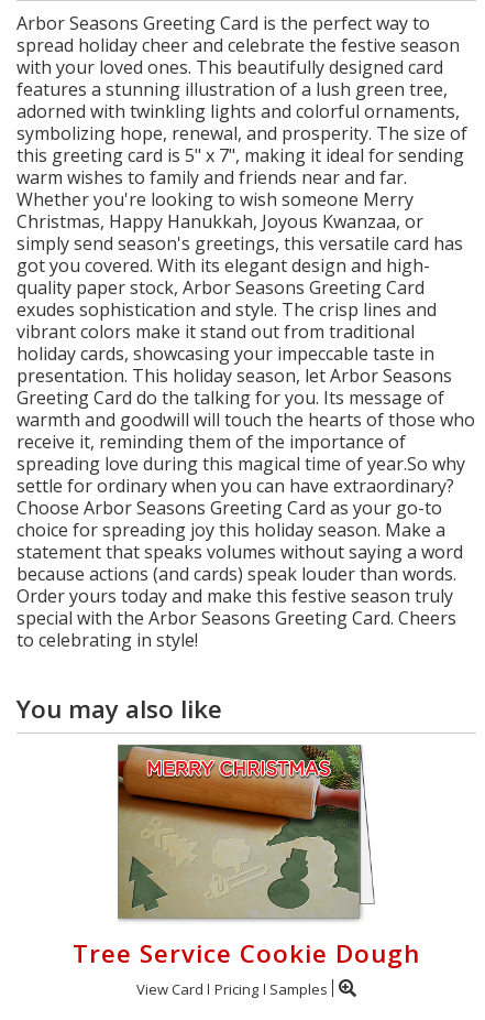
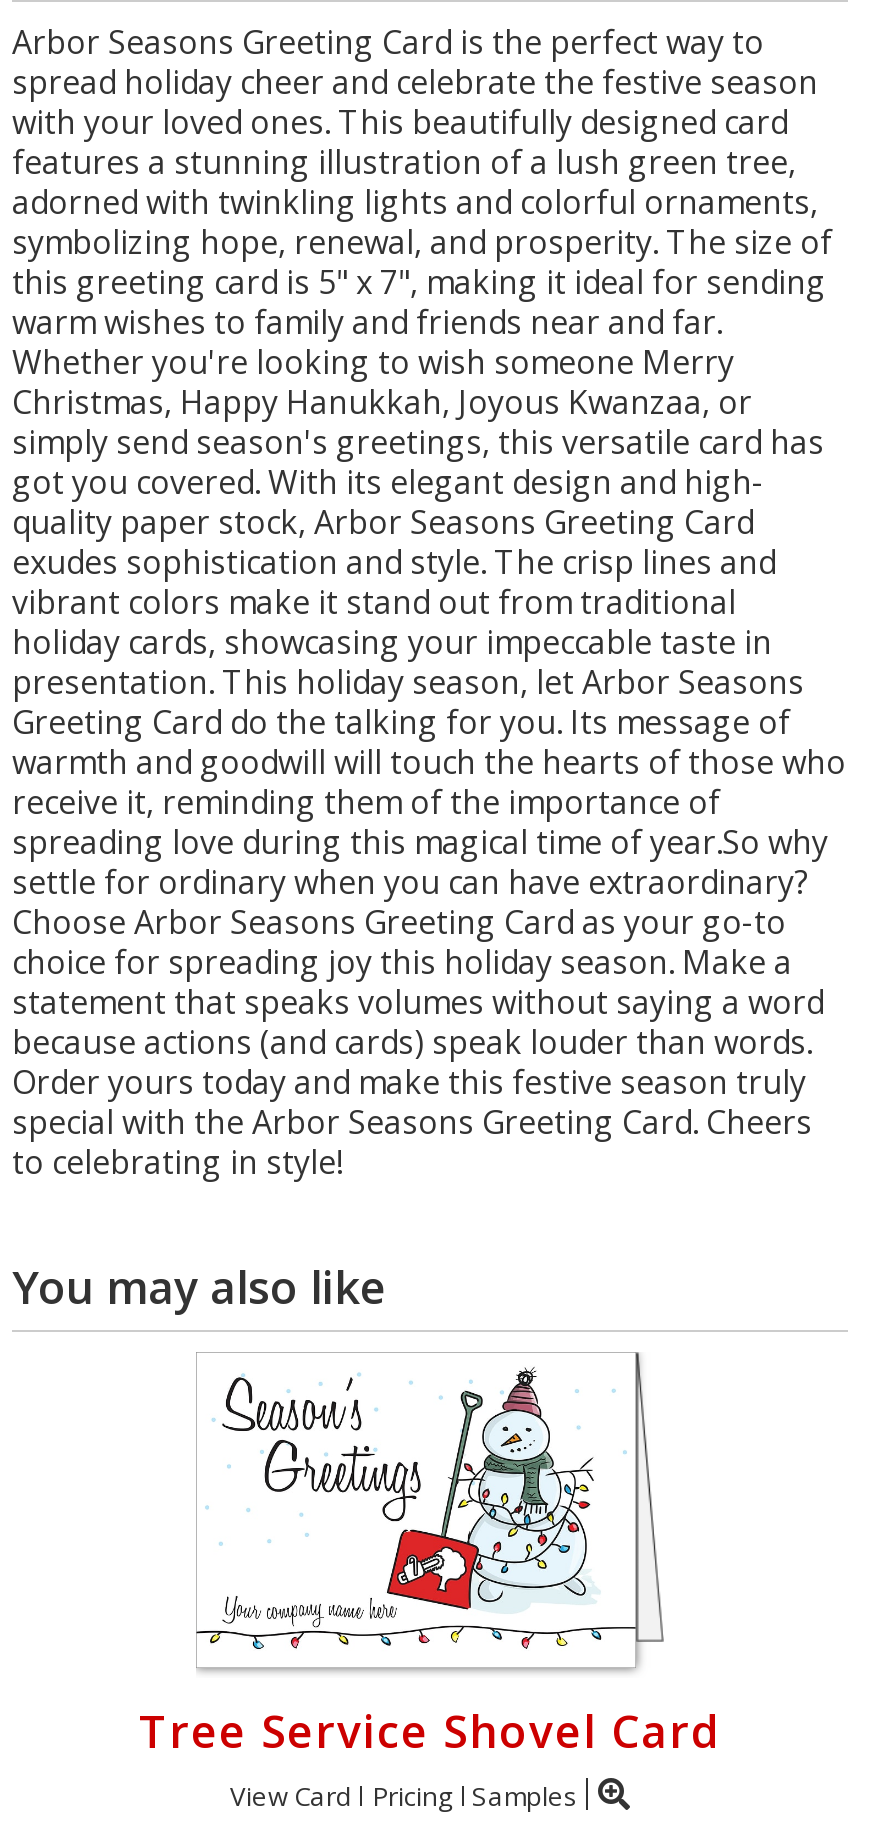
- [image]
- Tree Service Cookie Dough
+ [image]
+ Tree Service Shovel Card
